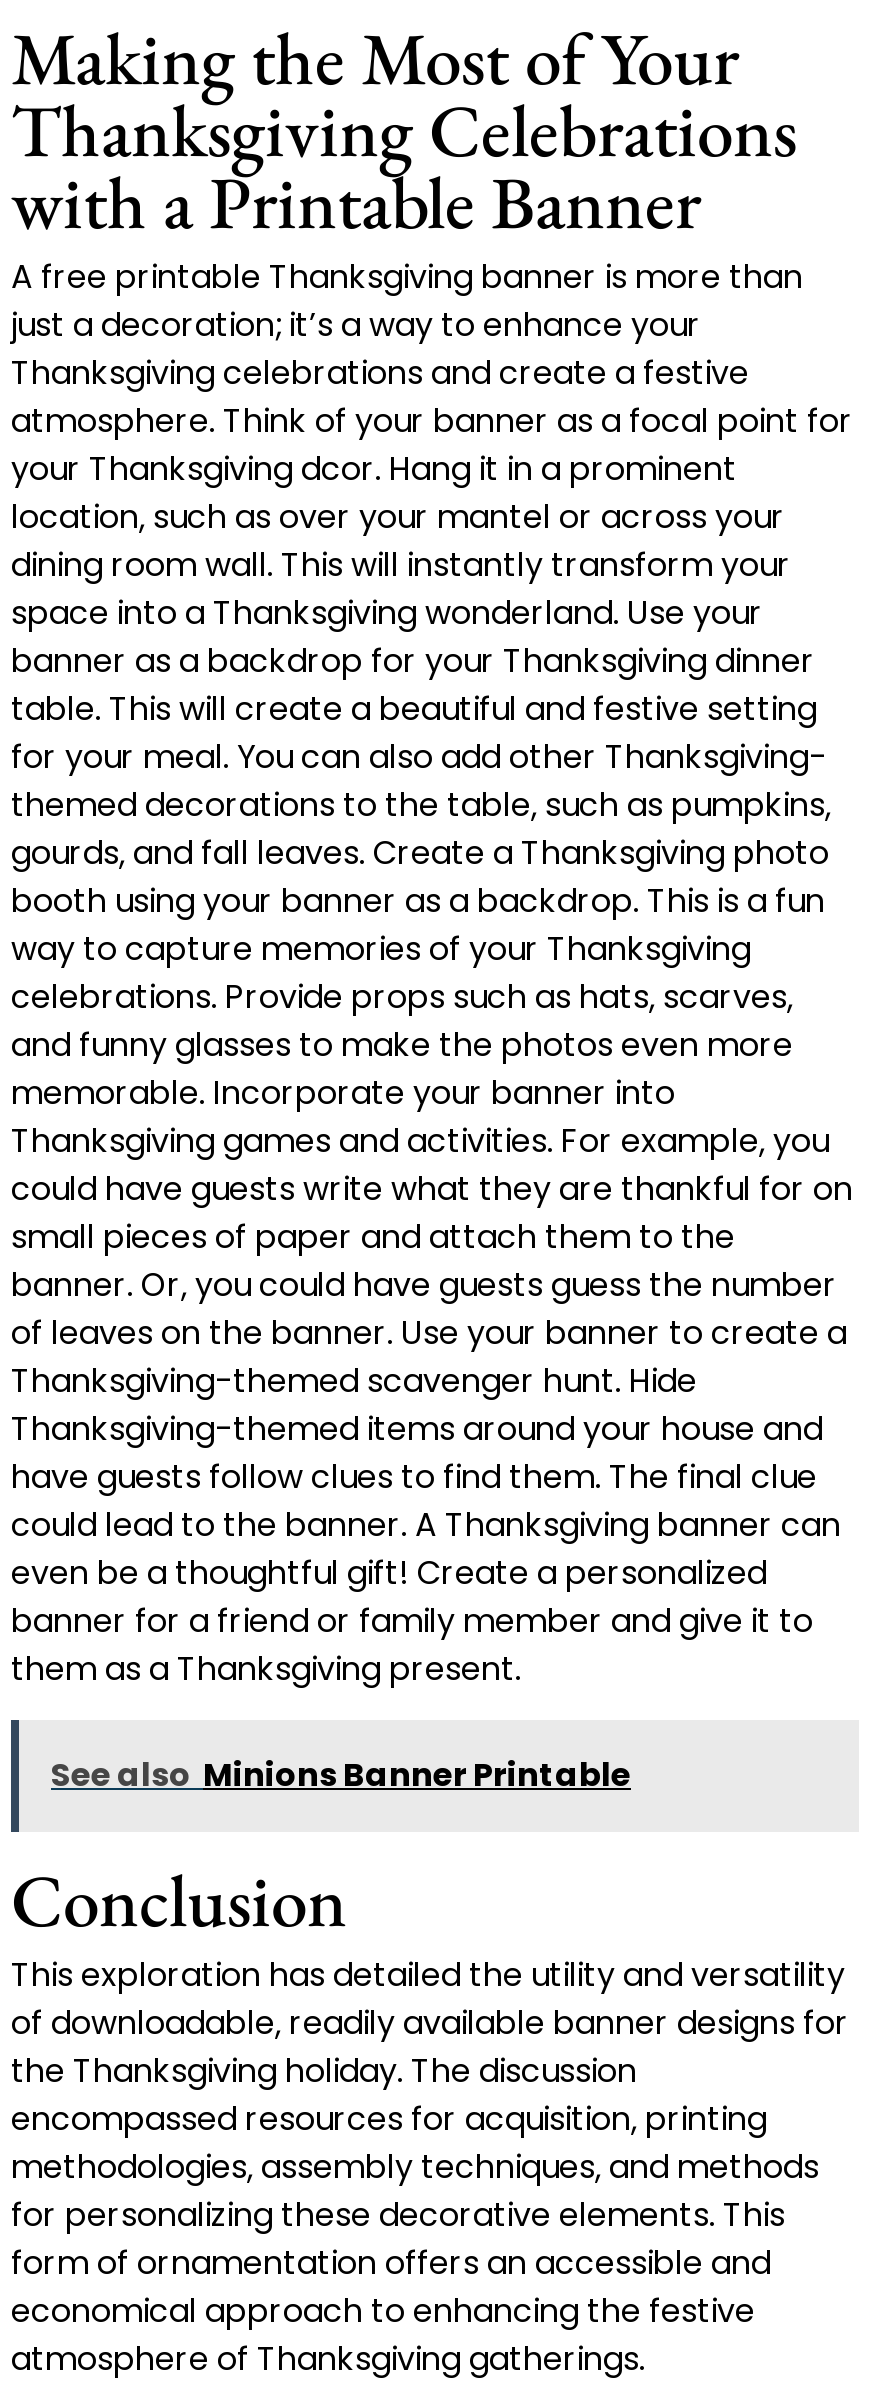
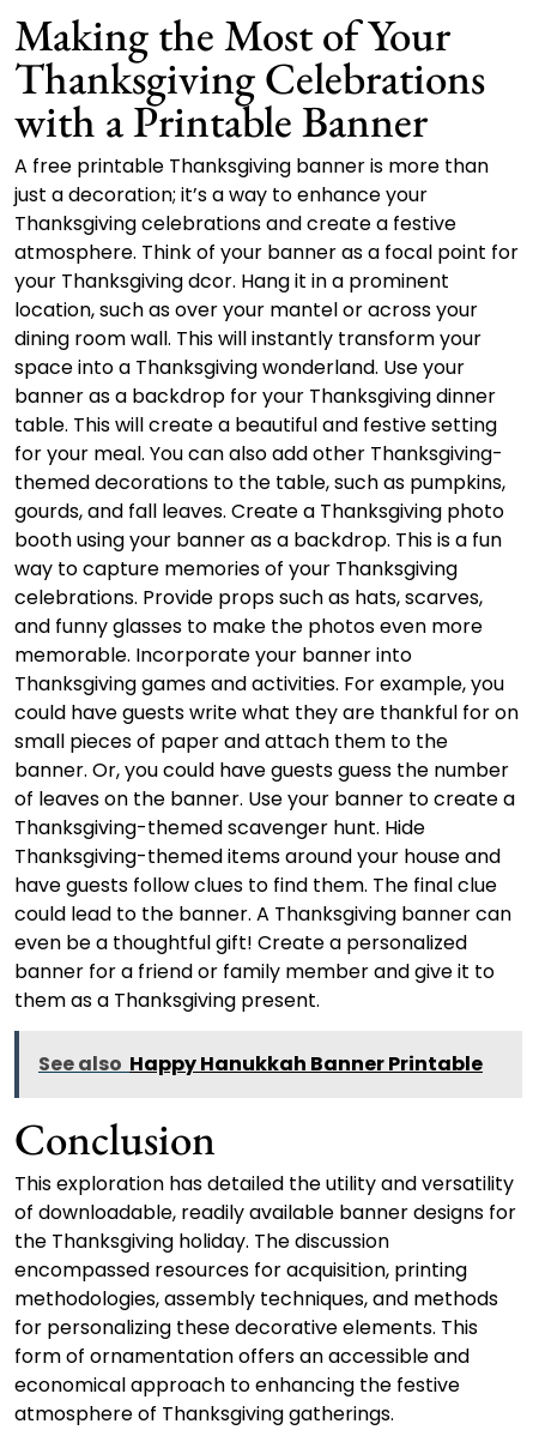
- See also Minions Banner Printable
+ See also Happy Hanukkah Banner Printable
